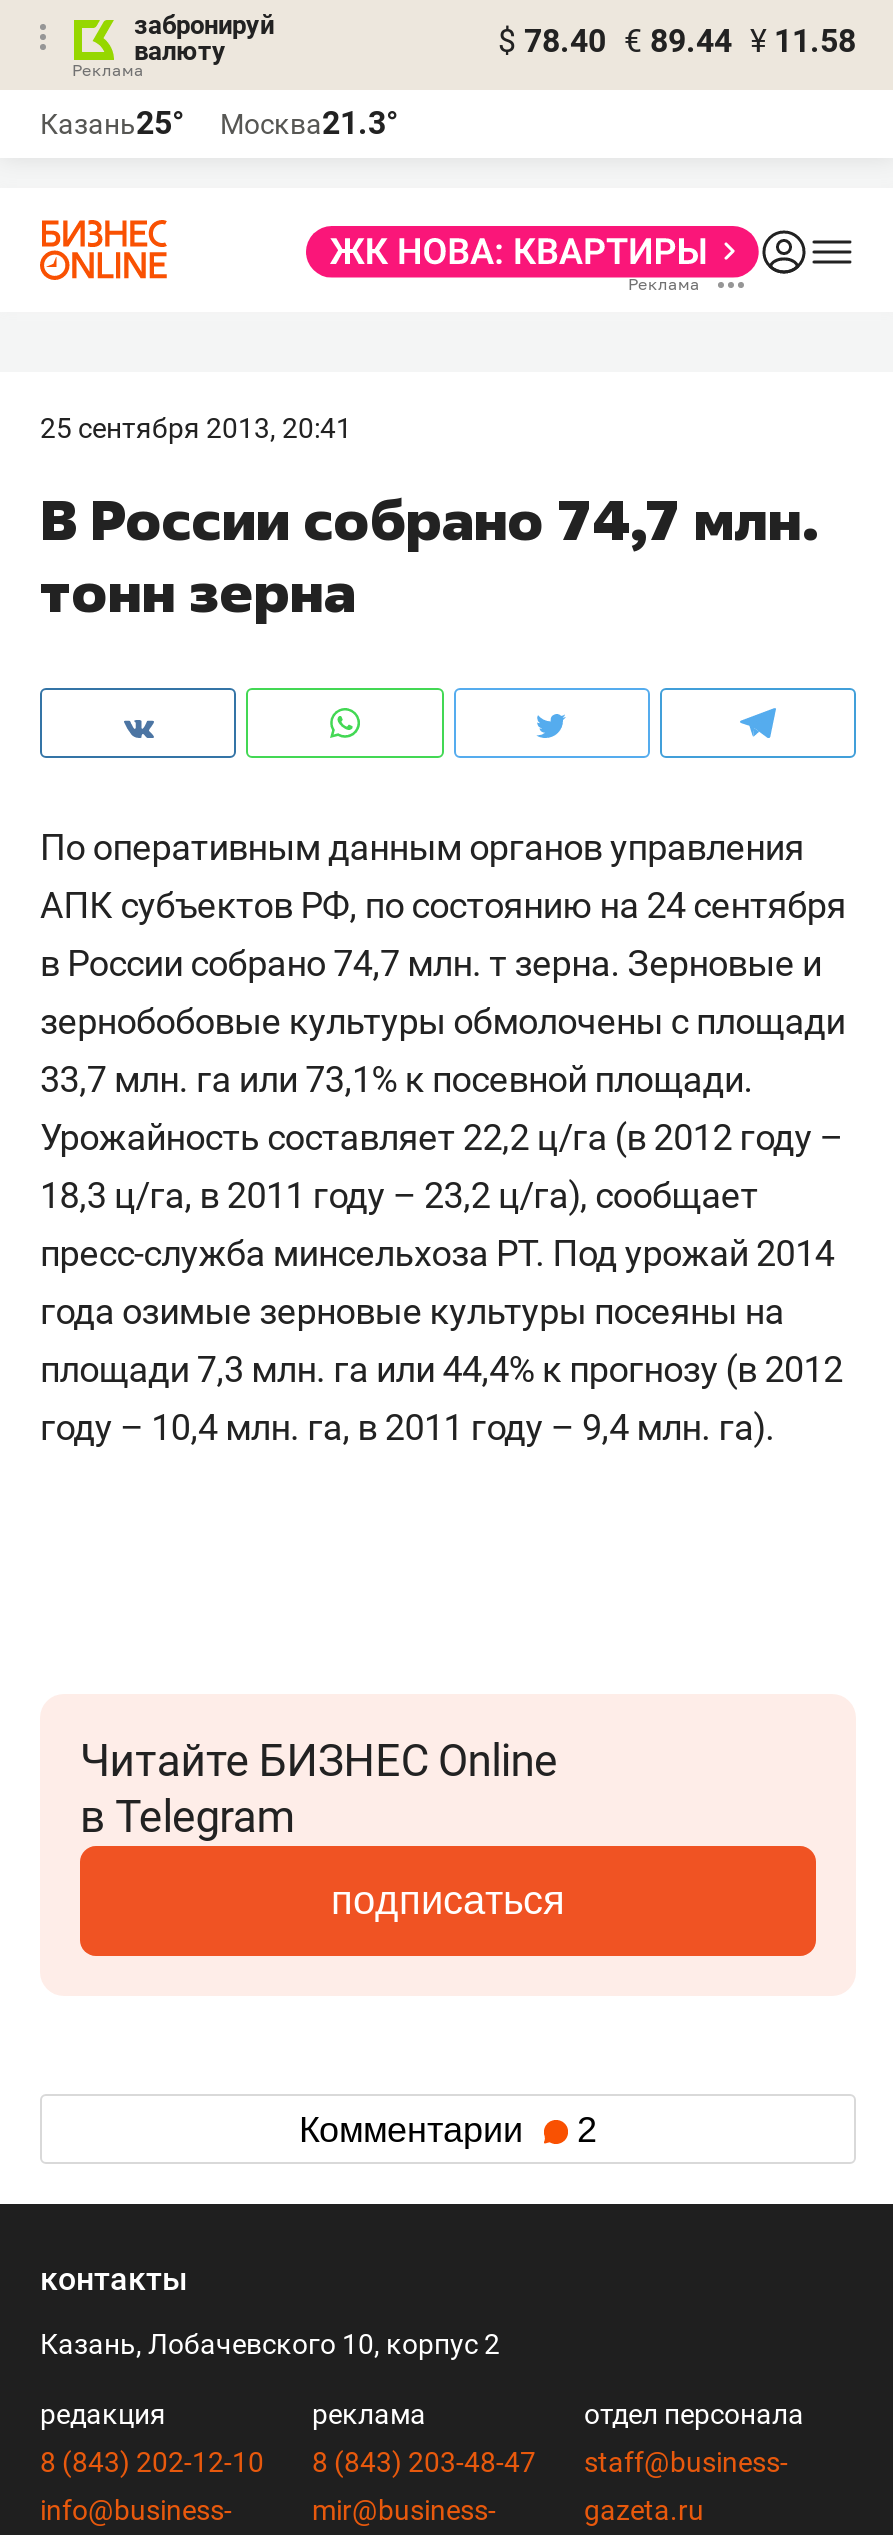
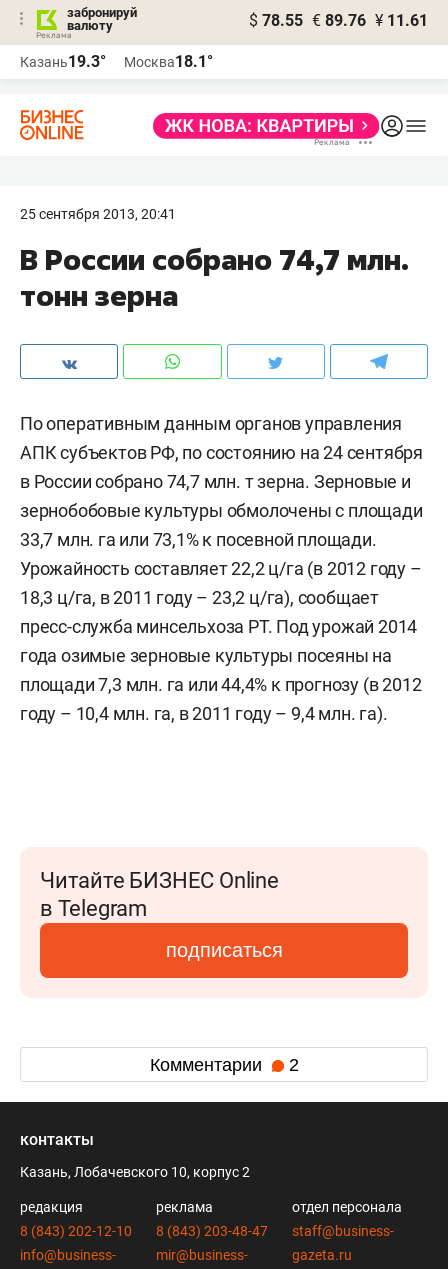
- $ 78.40 € 89.44 ¥ 11.58
+ $ 78.55 € 89.76 ¥ 11.61

- Казань25°
+ Казань19.3°

- Москва21.3°
+ Москва18.1°
